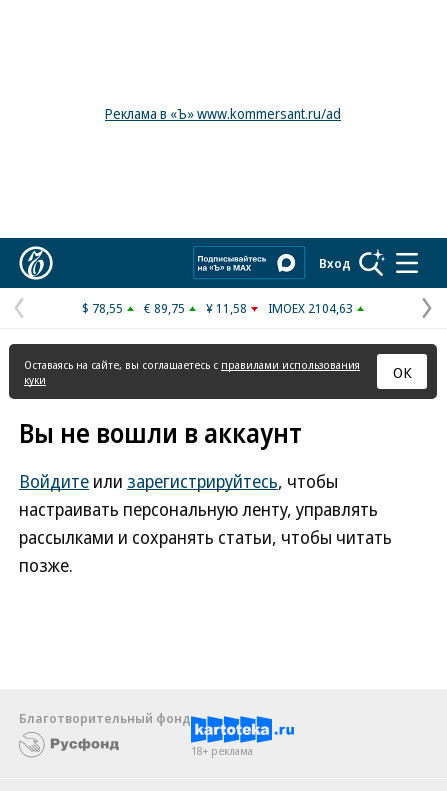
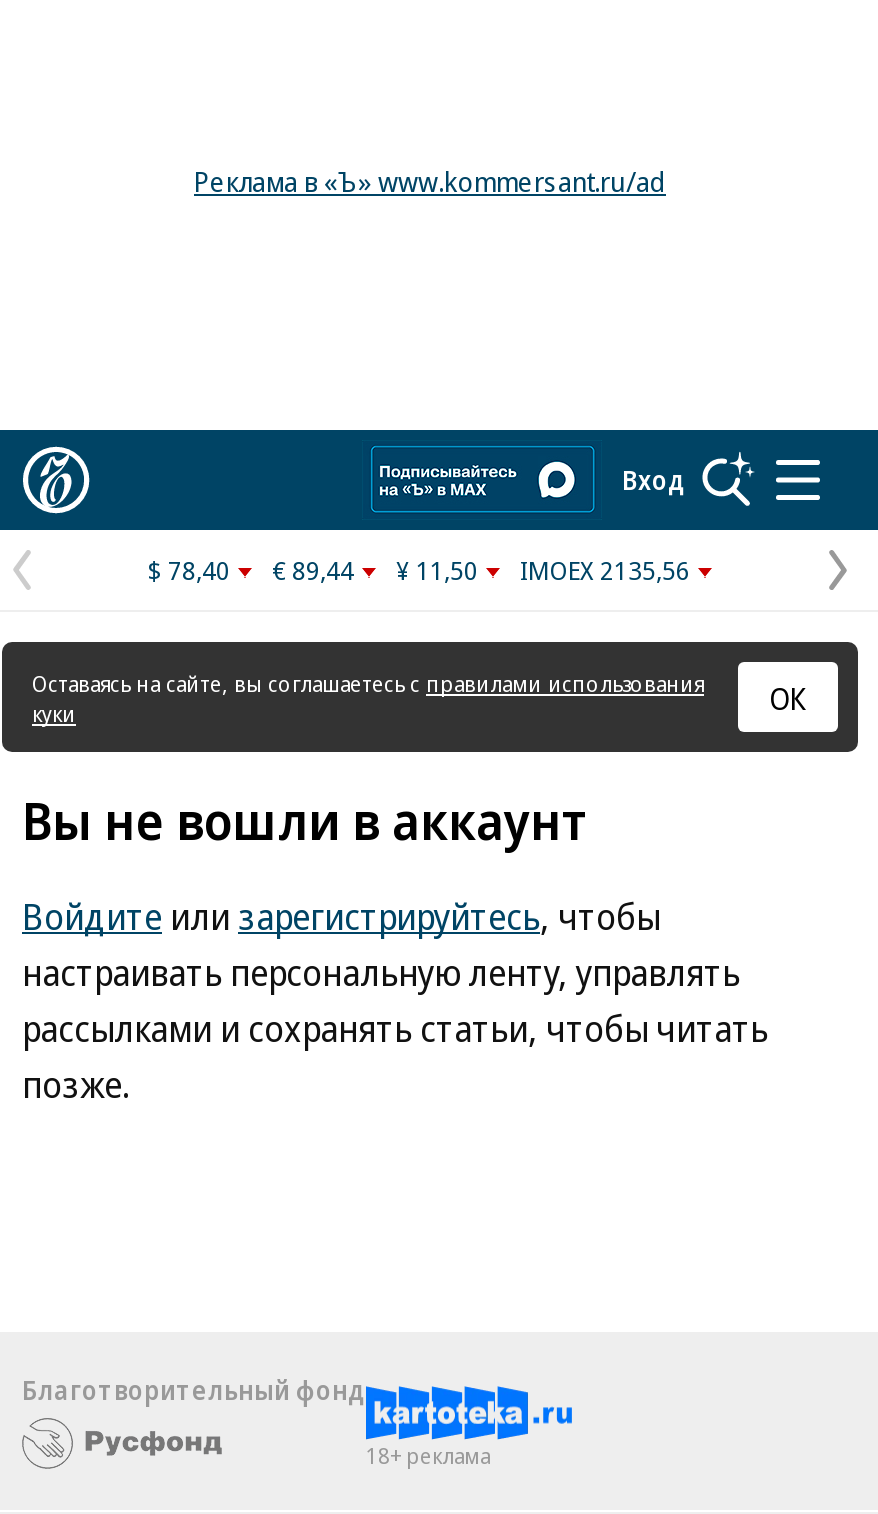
- $ 78,55
+ $ 78,40

- € 89,75
+ € 89,44

- ¥ 11,58
+ ¥ 11,50

- IMOEX 2104,63
+ IMOEX 2135,56
